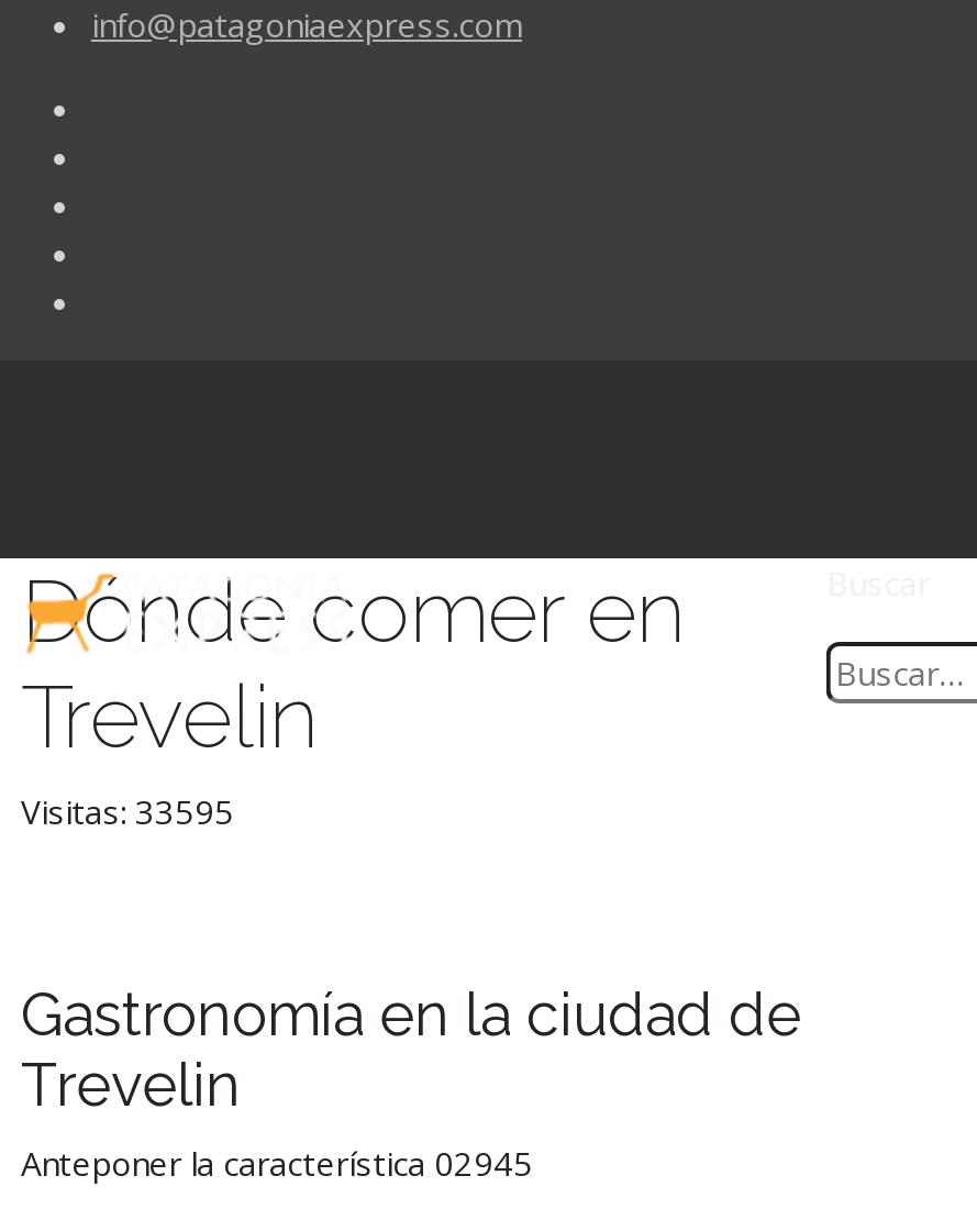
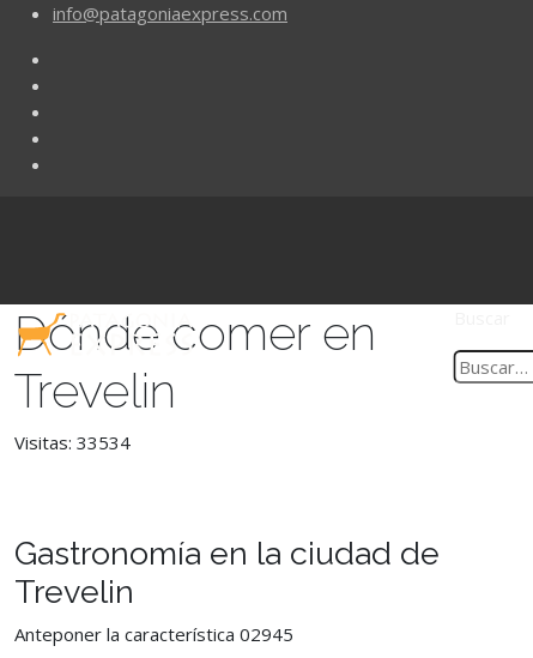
- Visitas: 33595
+ Visitas: 33534
